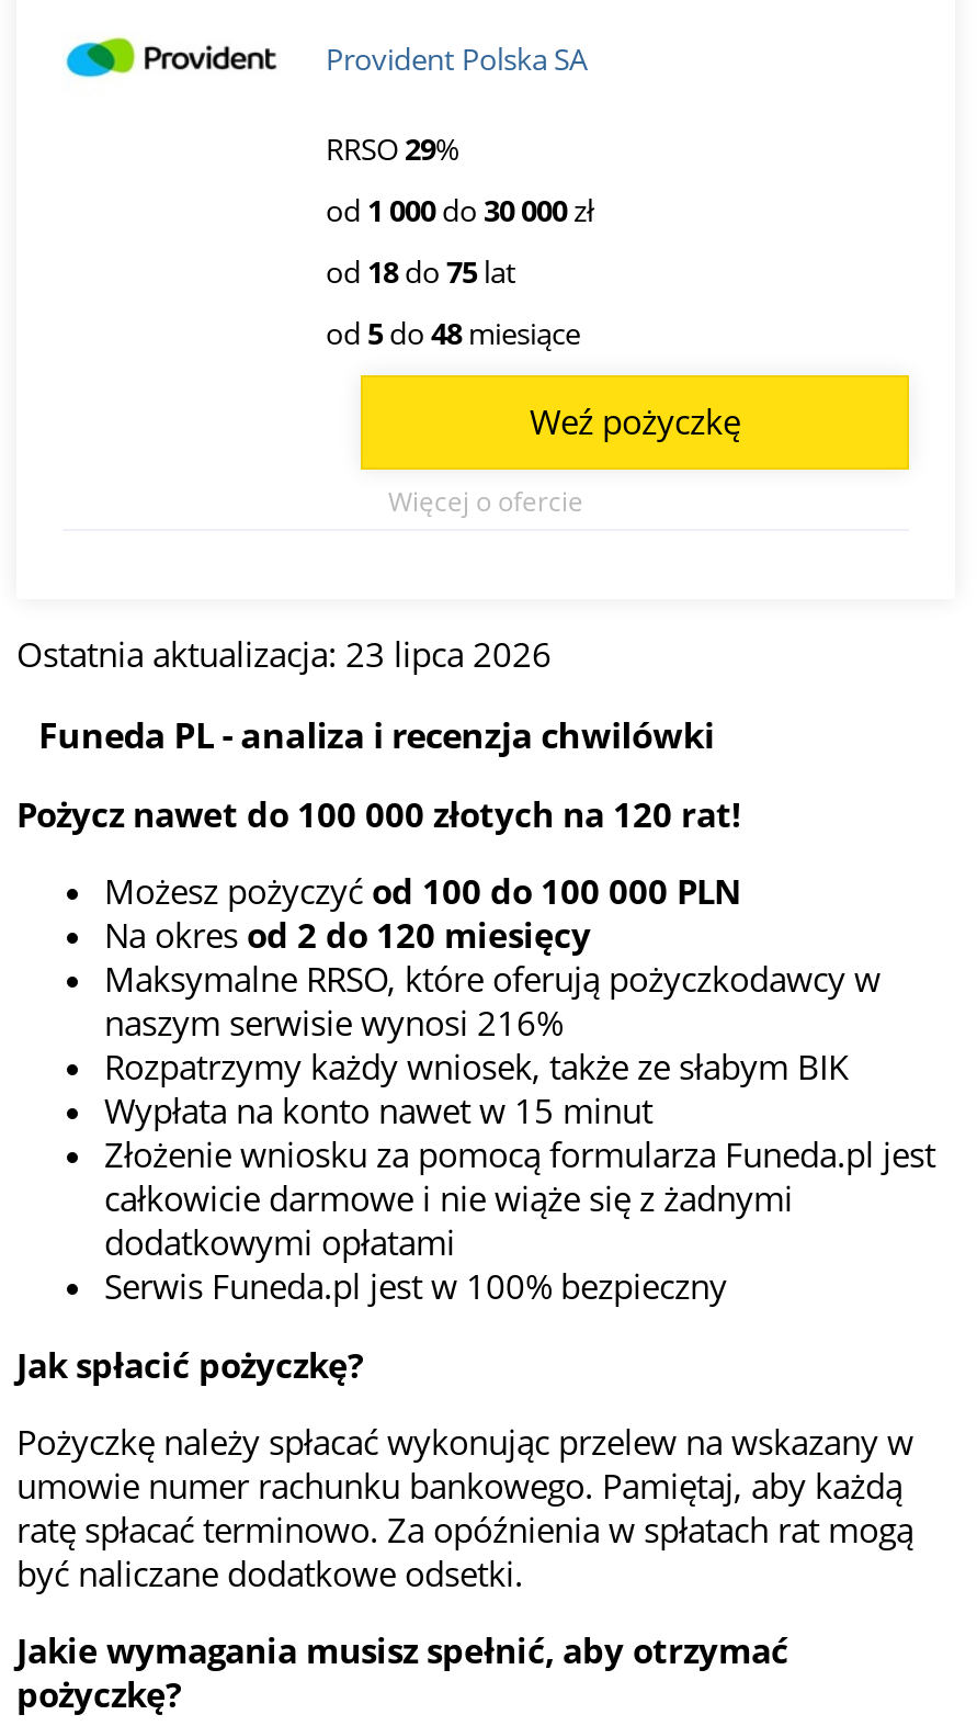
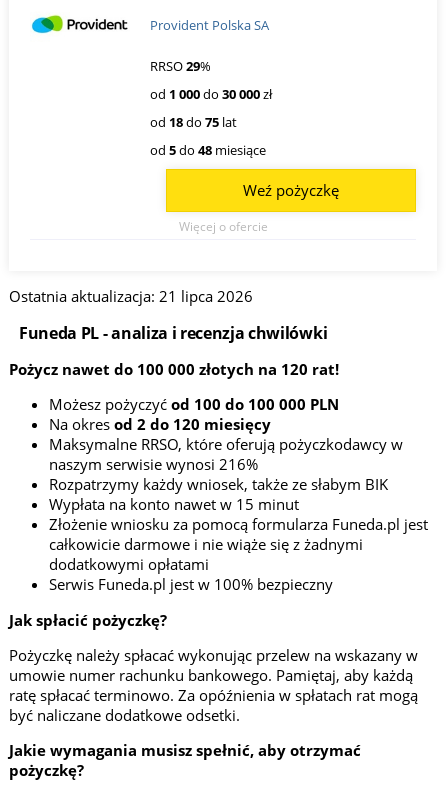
- Ostatnia aktualizacja: 23 lipca 2026
+ Ostatnia aktualizacja: 21 lipca 2026
